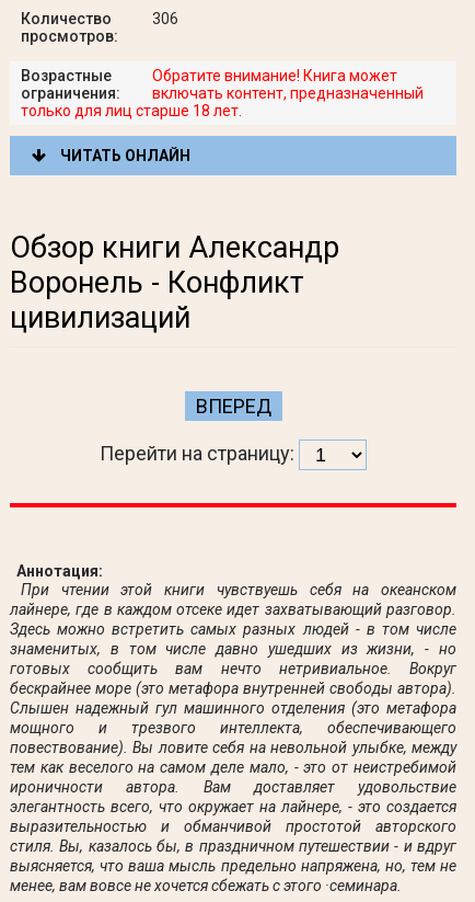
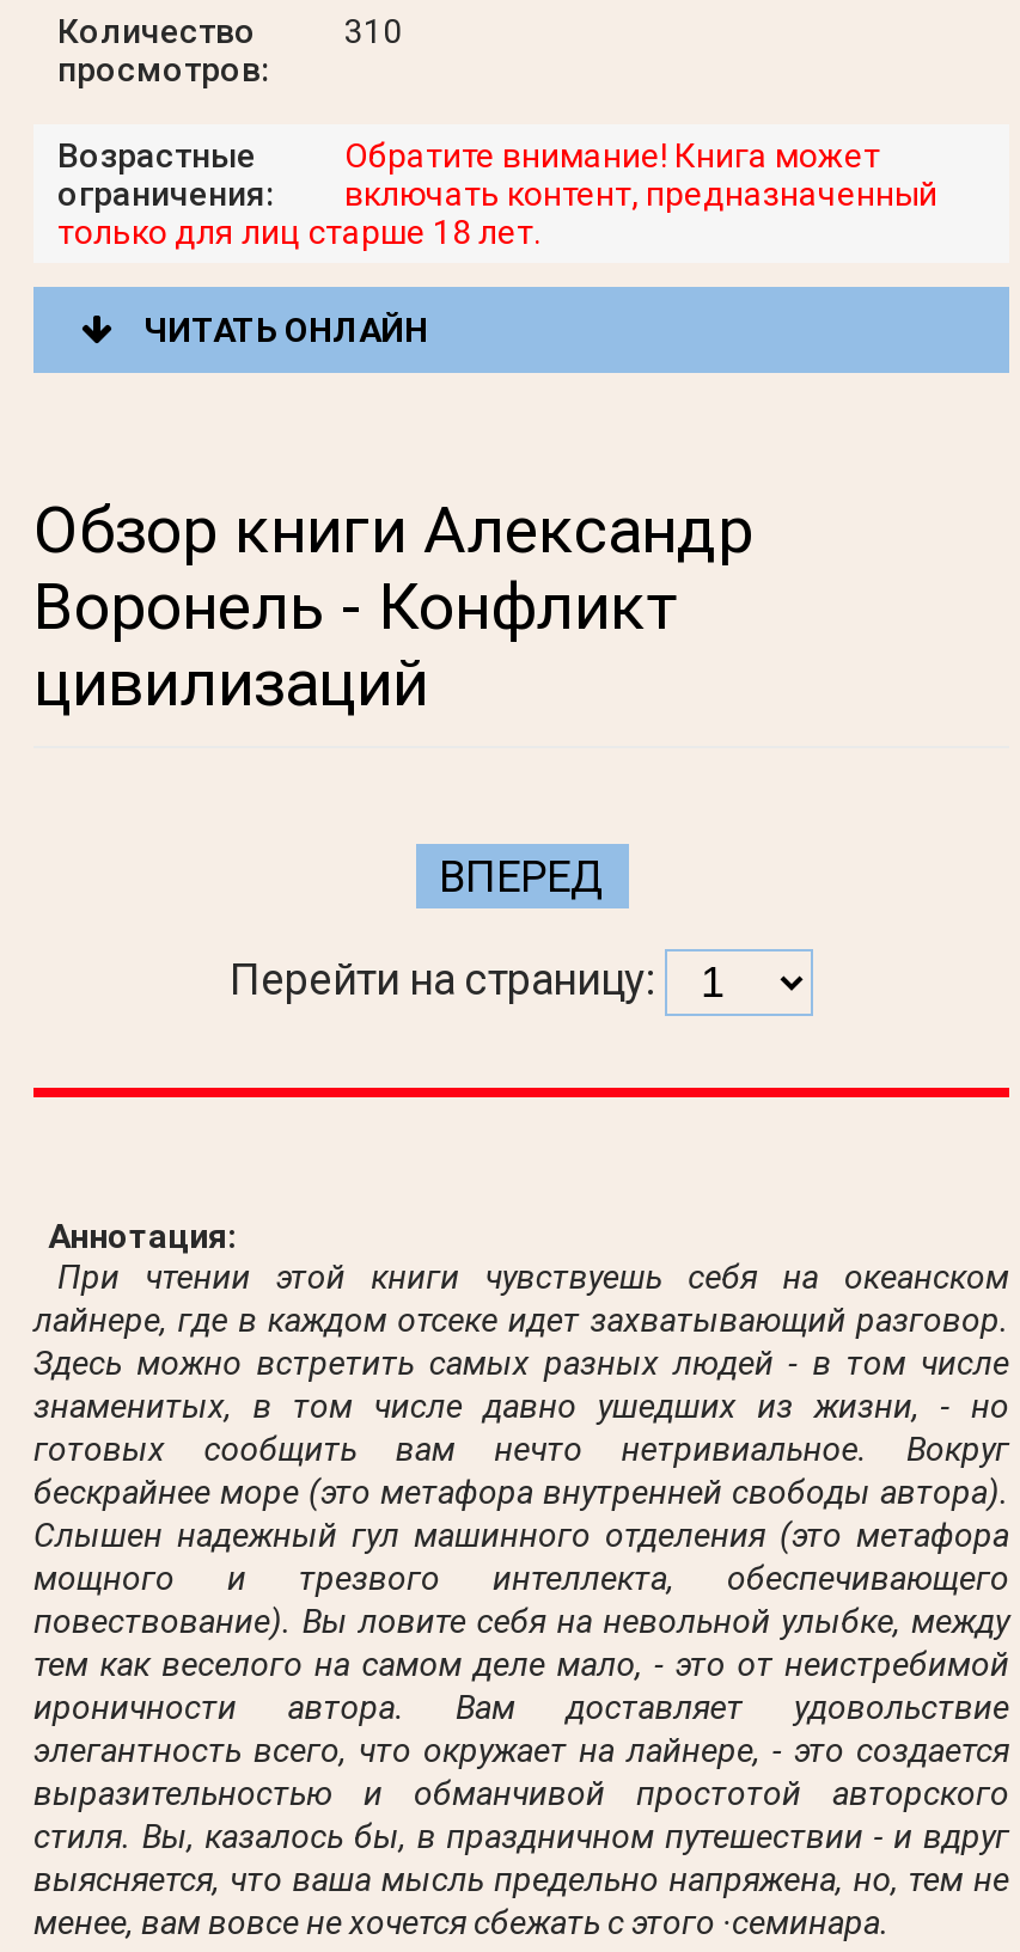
- 306
+ 310
